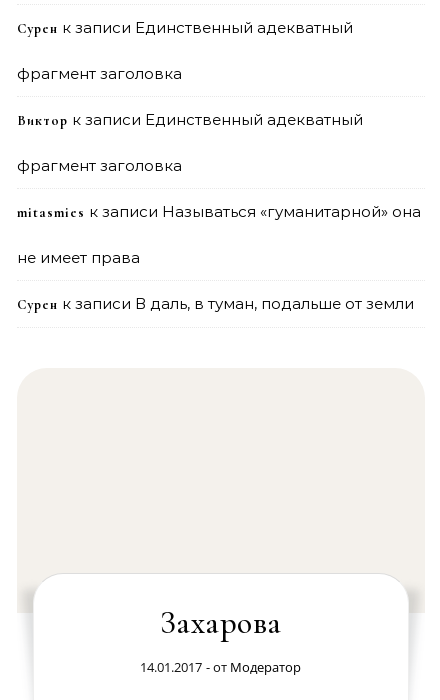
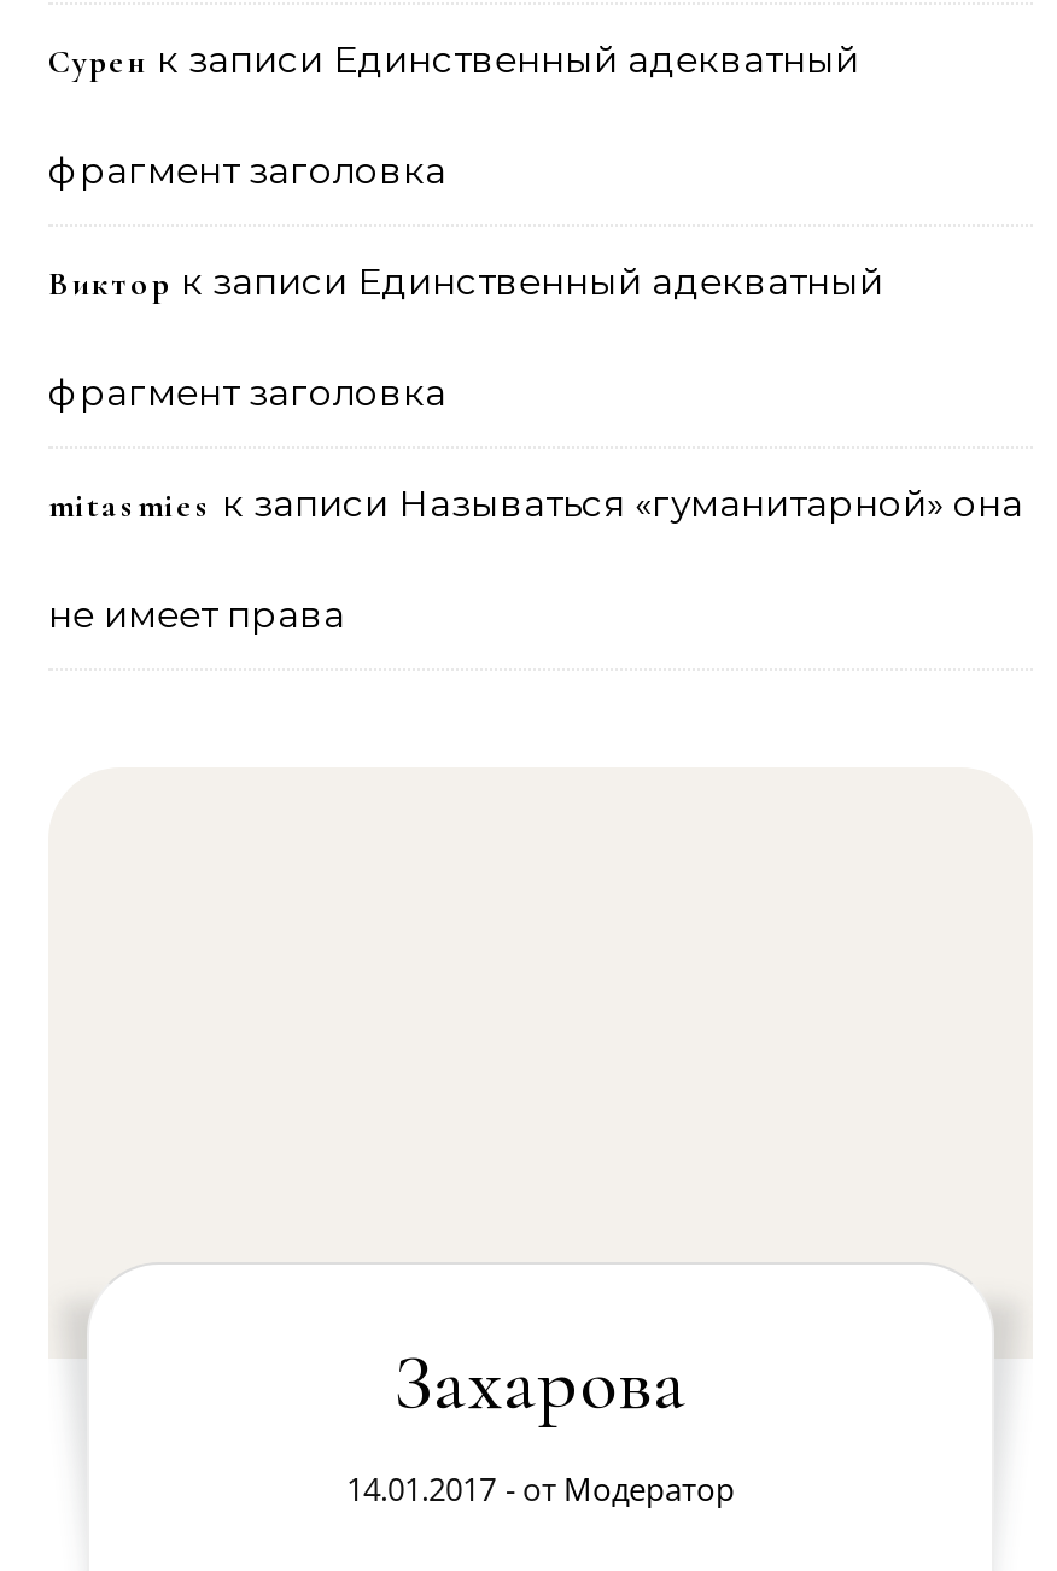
- Сурен к записи В даль, в туман, подальше от земли
